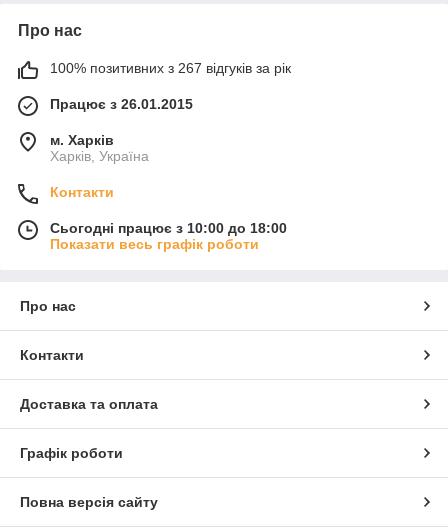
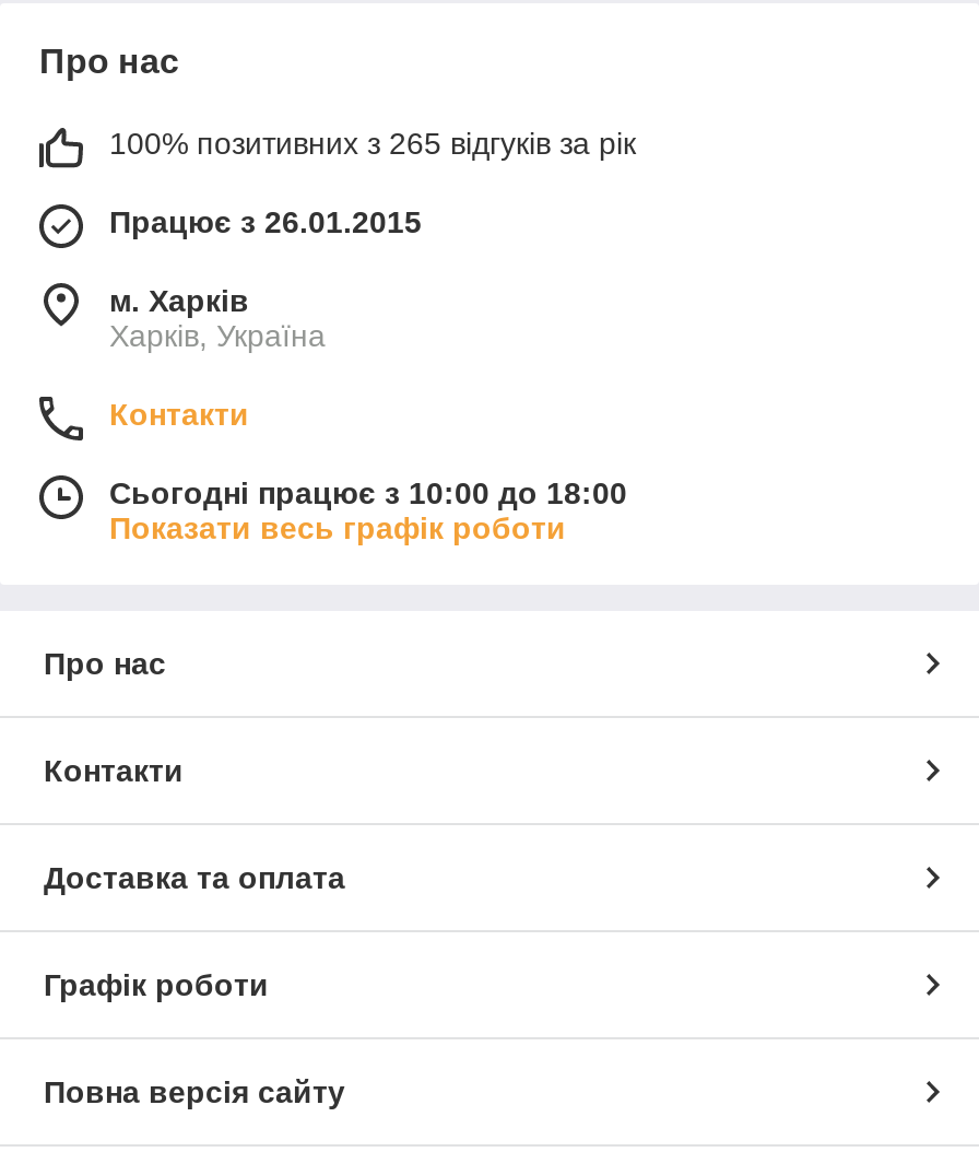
- 100% позитивних з 267 відгуків за рік
+ 100% позитивних з 265 відгуків за рік
